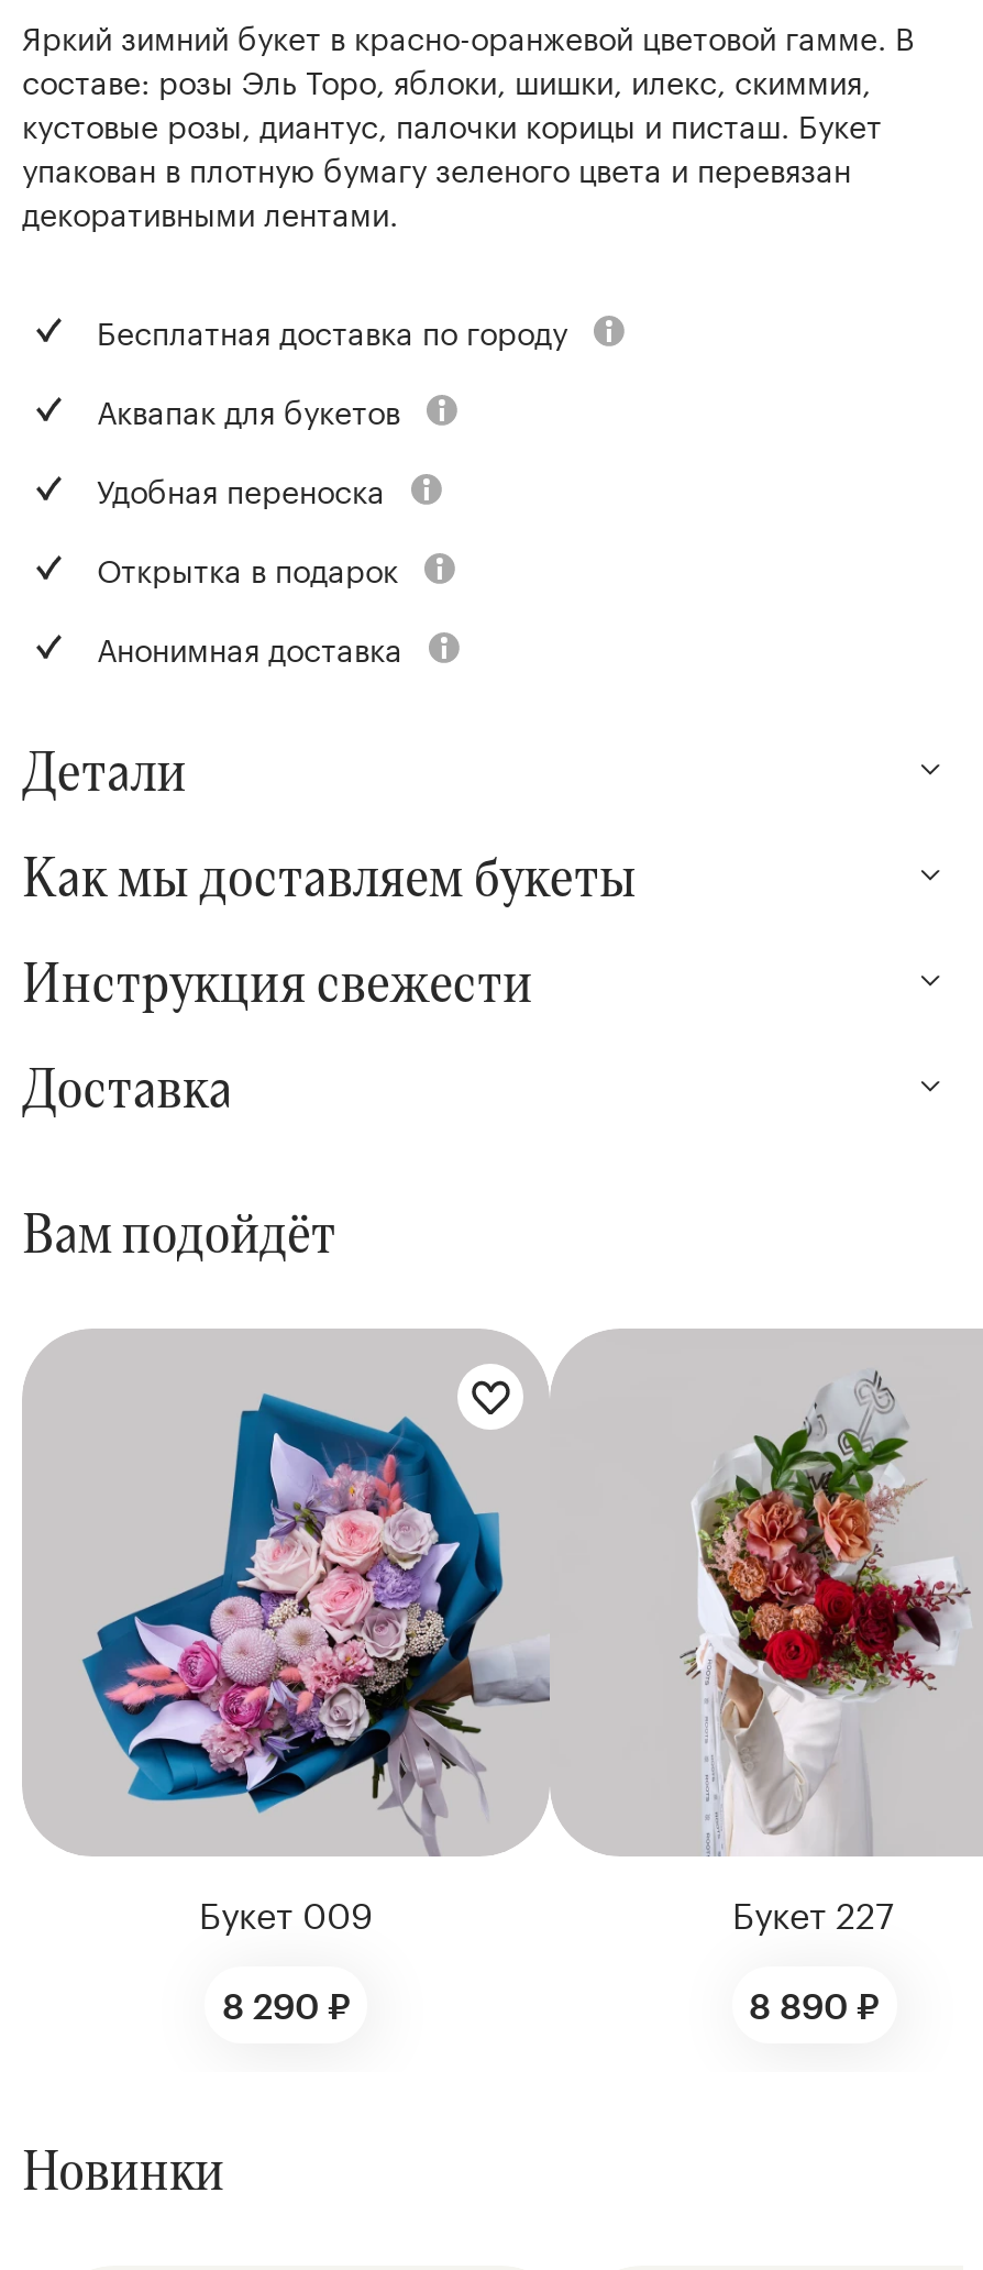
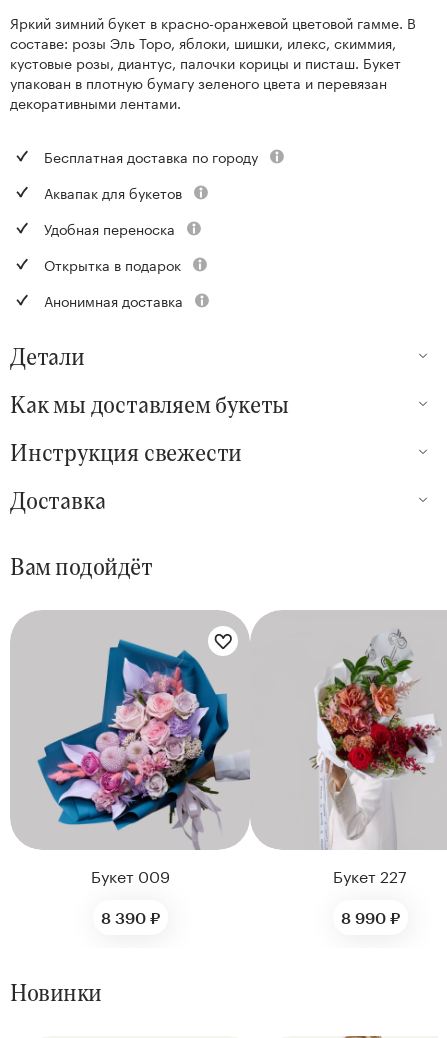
- 8 290 ₽
+ 8 390 ₽

- 8 890 ₽
+ 8 990 ₽
